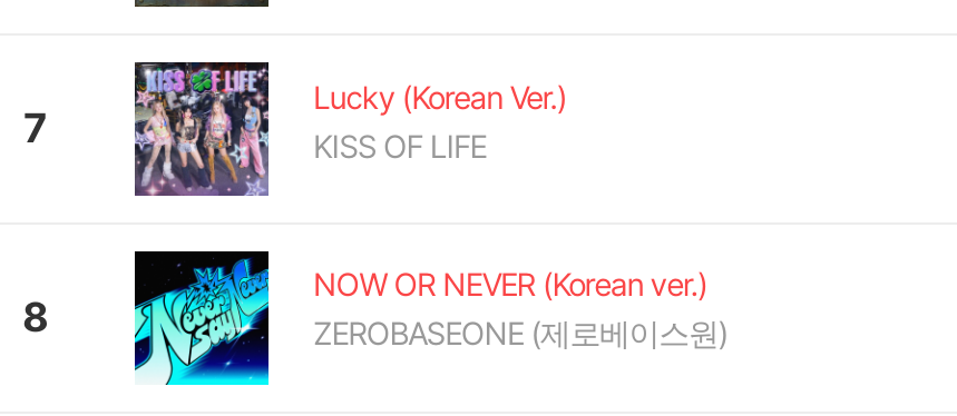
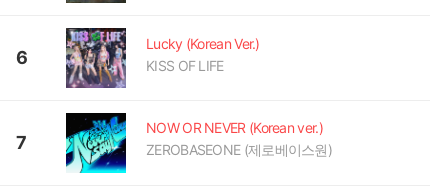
- 7
+ 6

- 8
+ 7
